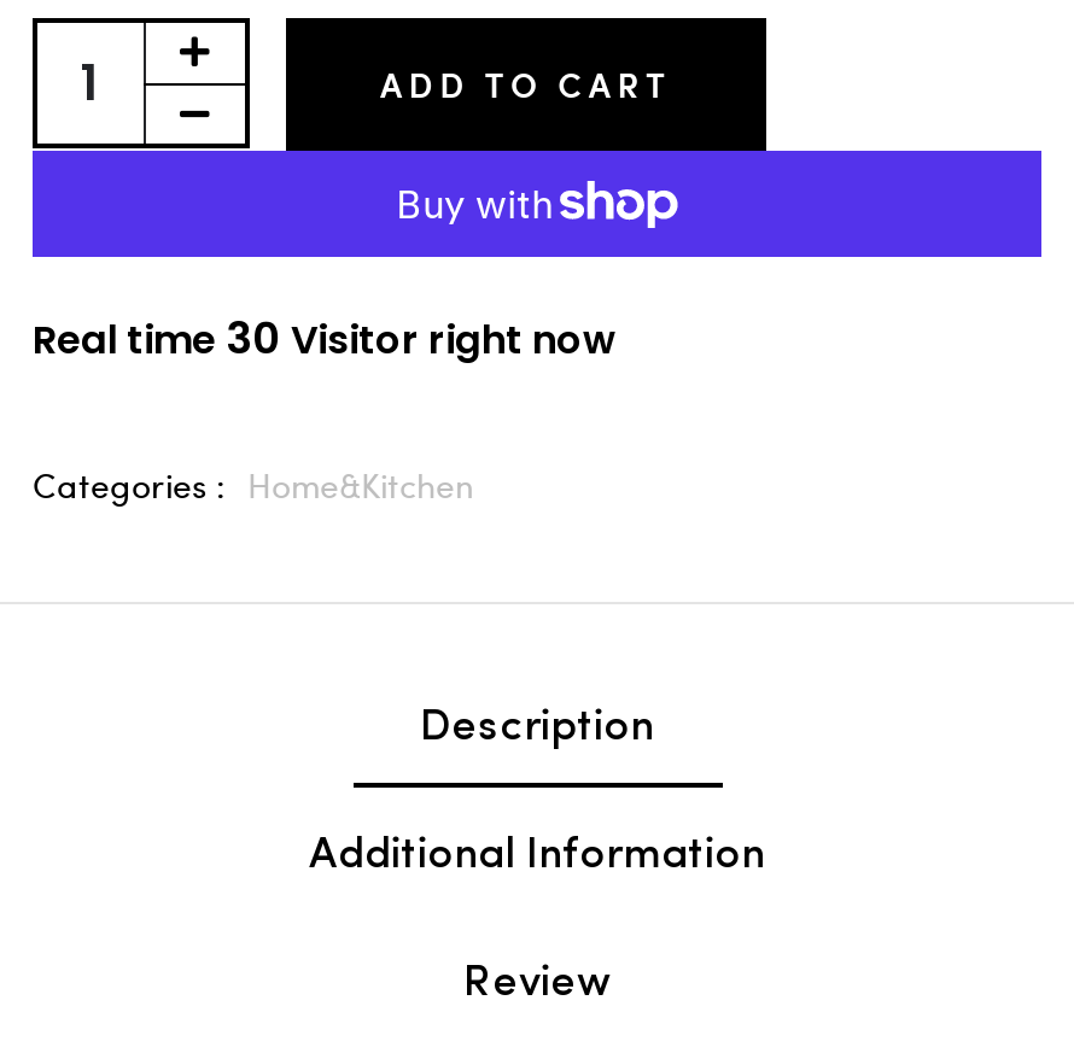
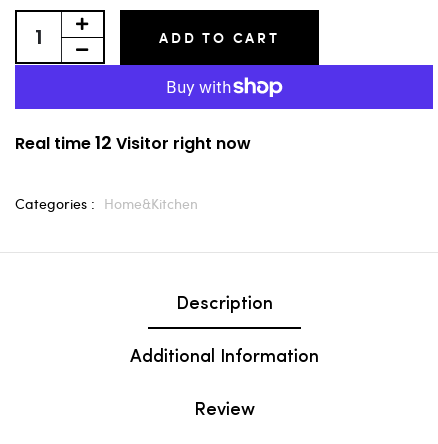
- Real time 30 Visitor right now
+ Real time 12 Visitor right now
